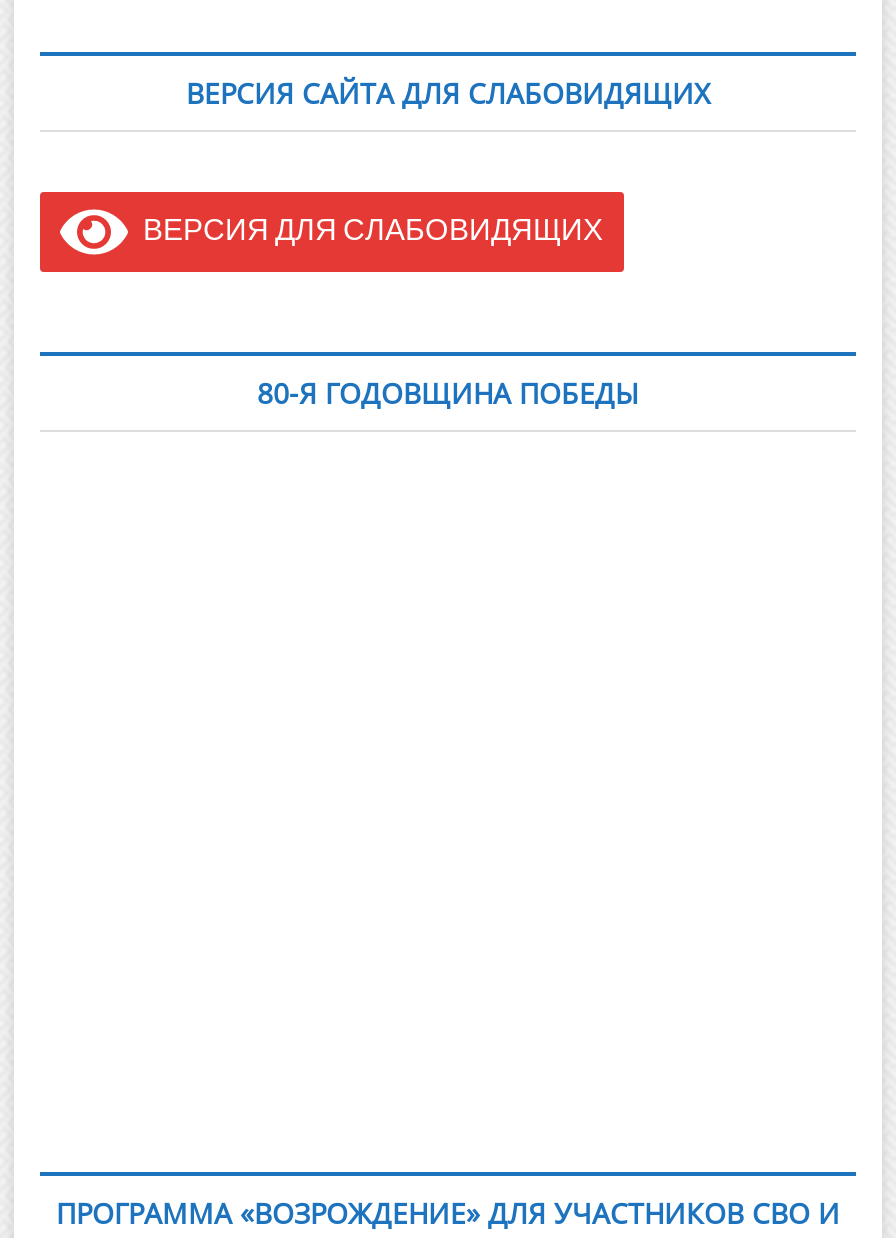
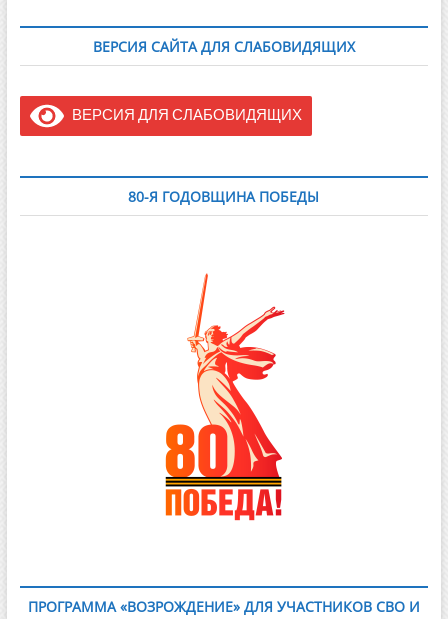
+ [image]
